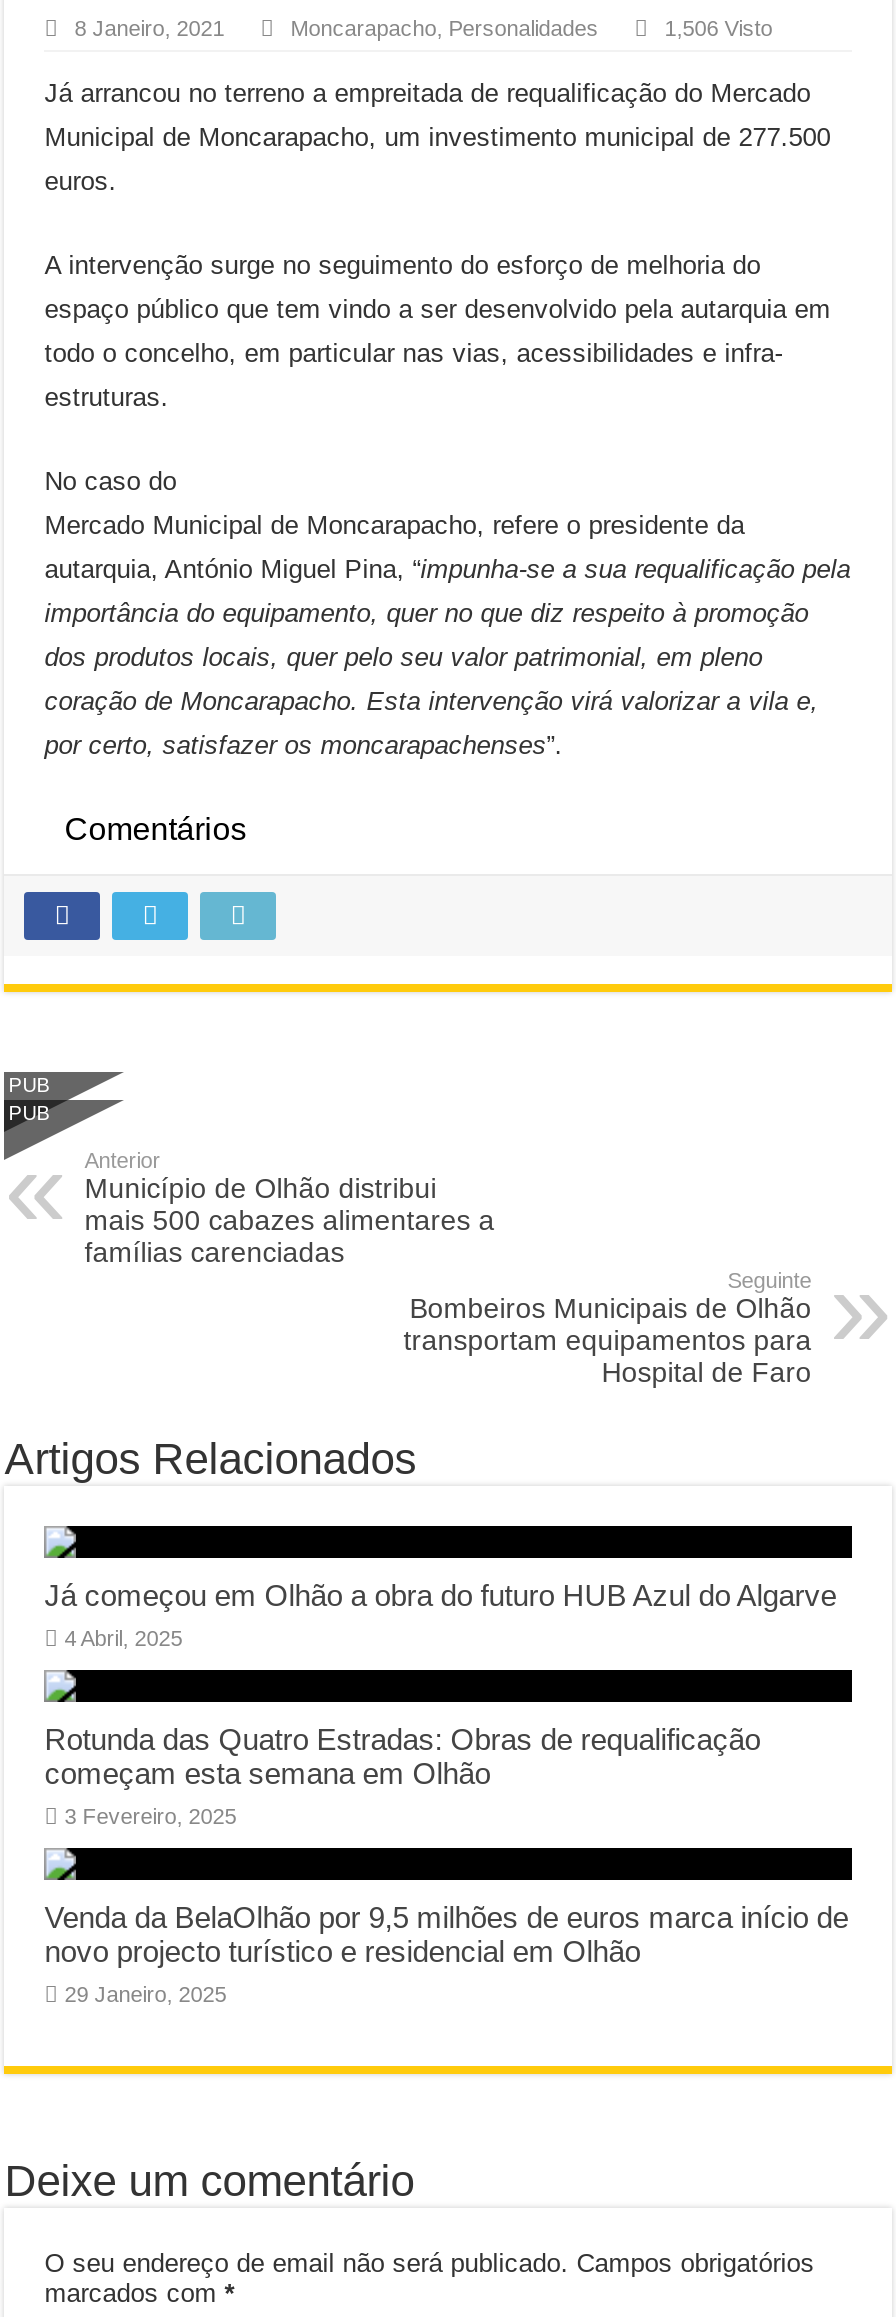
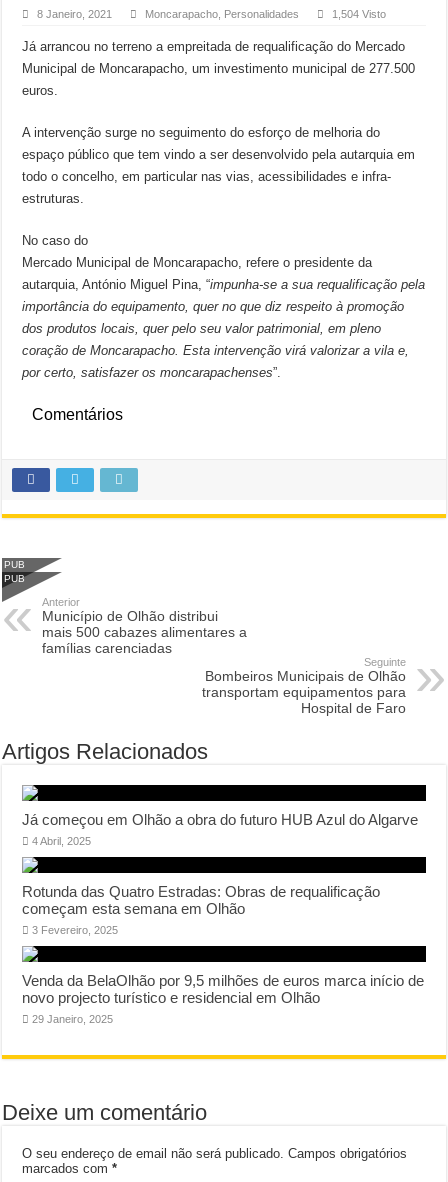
- 1,506 Visto
+ 1,504 Visto
